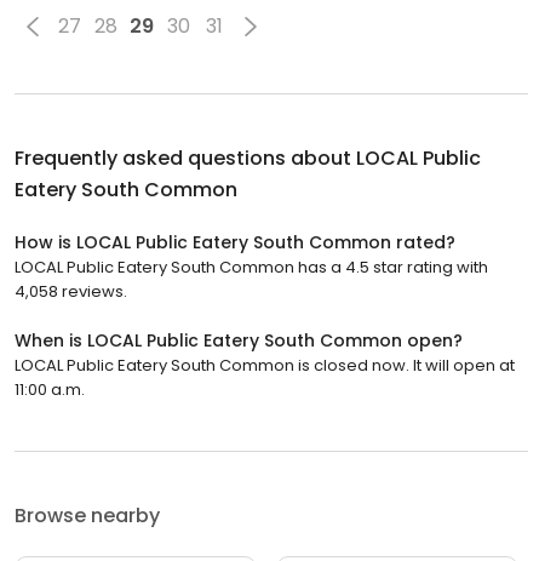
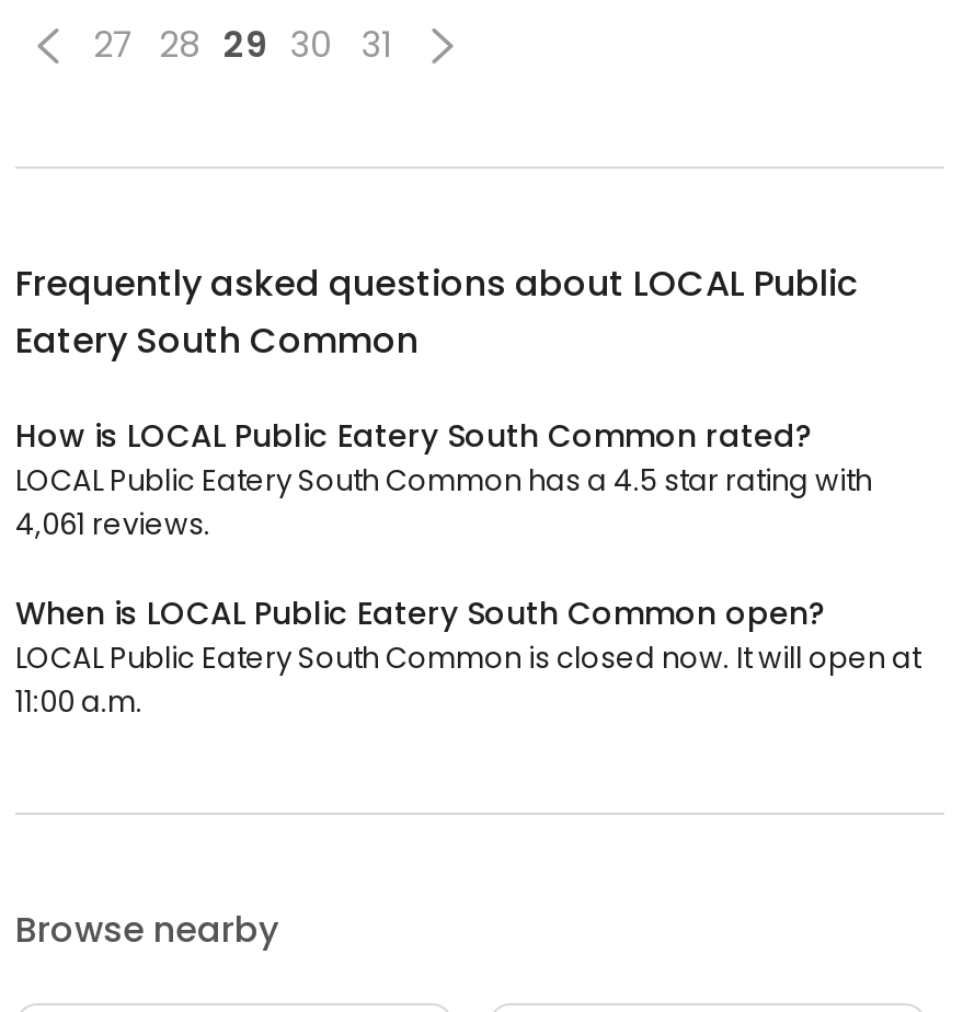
- 4,058 reviews.
+ 4,061 reviews.
